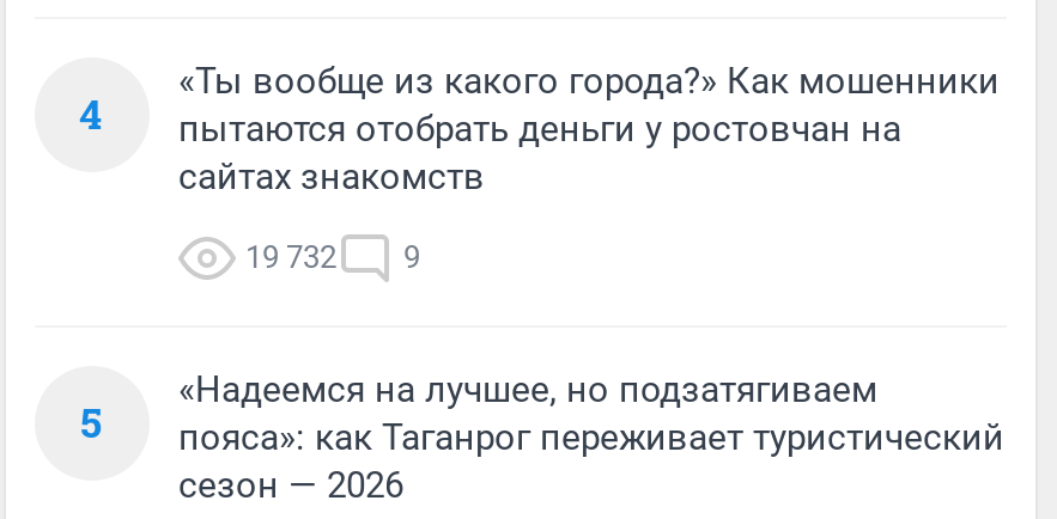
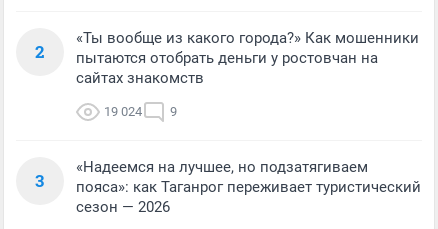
- 4 пытаются отобрать деньги у ростовчан на
+ 2 пытаются отобрать деньги у ростовчан на

- 19 732 9
+ 19 024 9

- 5 пояса»: как Таганрог переживает туристический
+ 3 пояса»: как Таганрог переживает туристический
